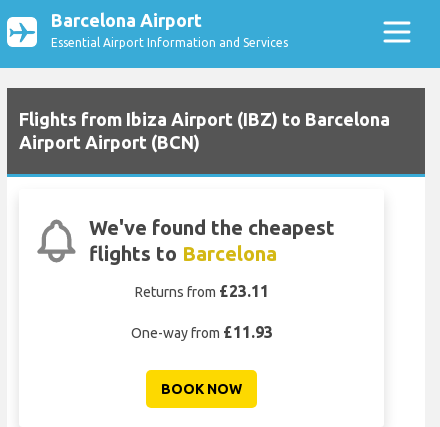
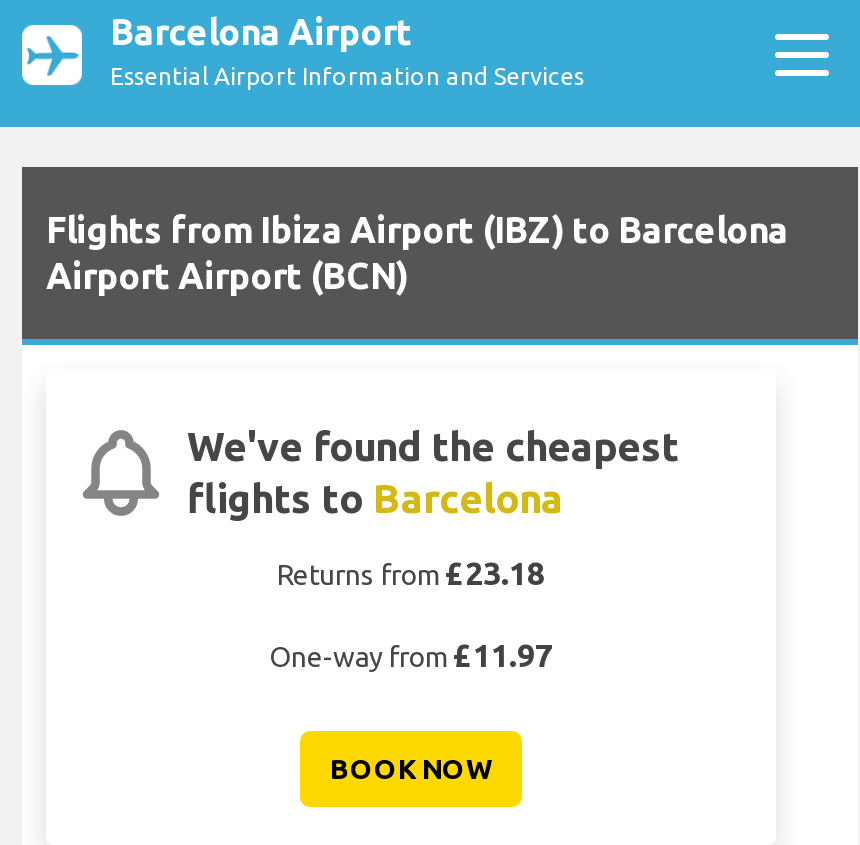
- Returns from £23.11
+ Returns from £23.18

- One-way from £11.93
+ One-way from £11.97
